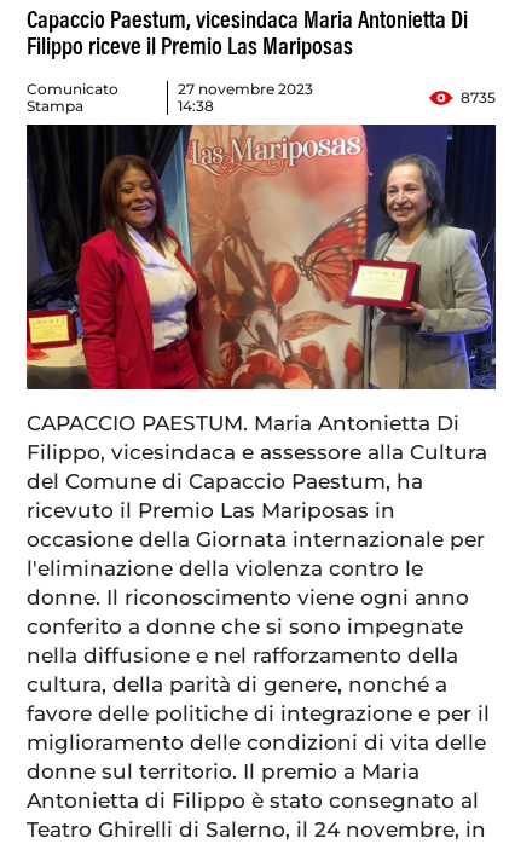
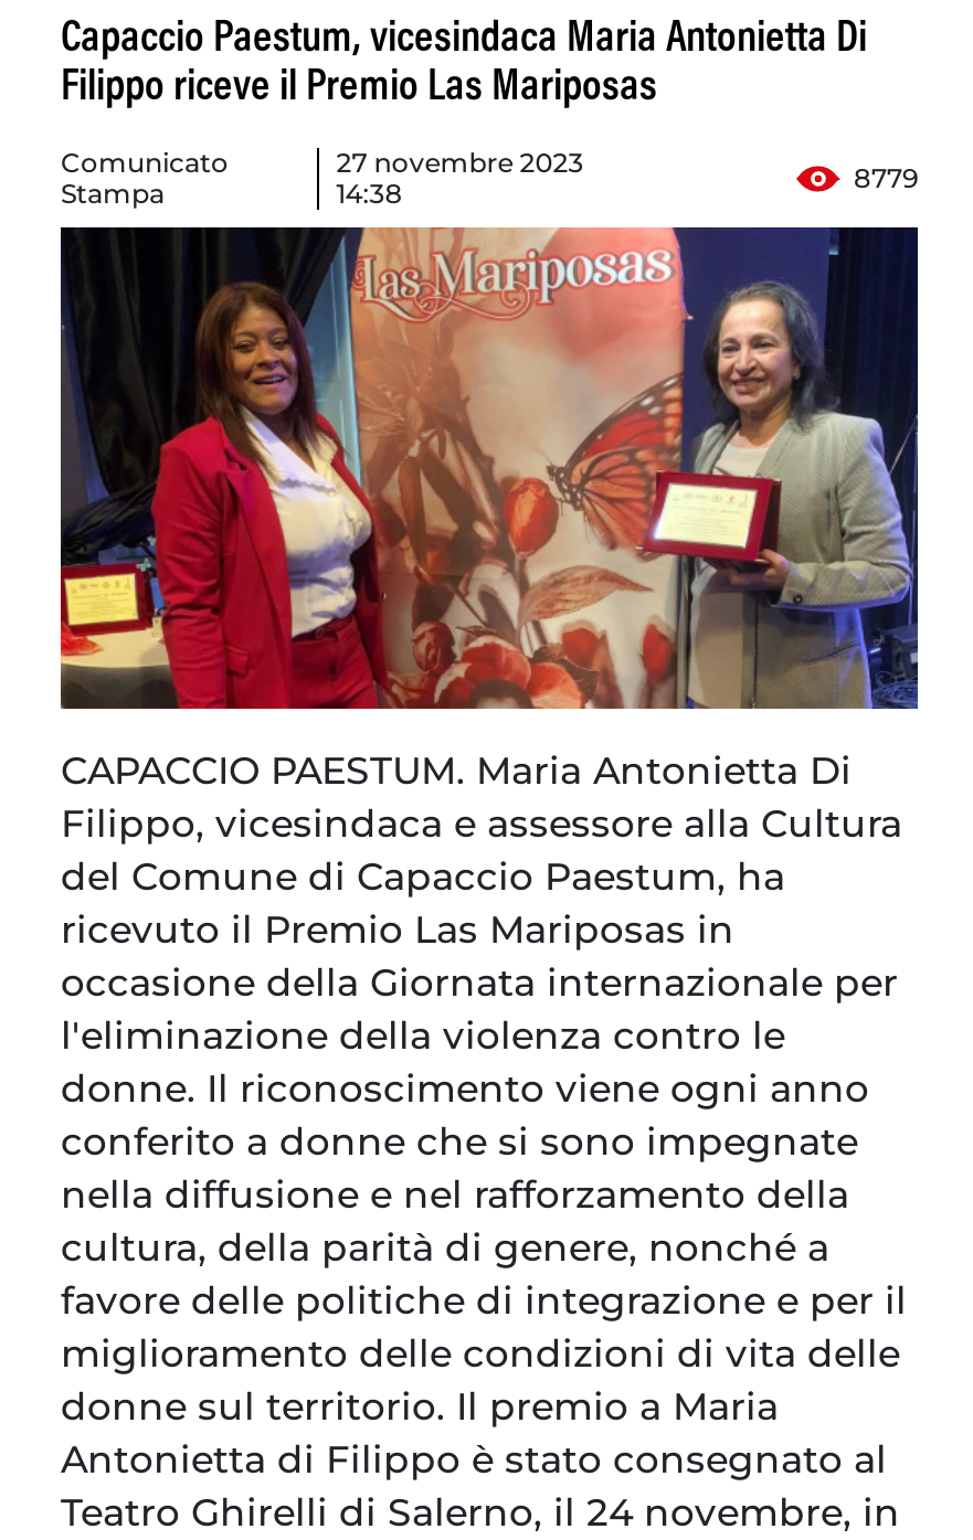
- 8735
+ 8779
